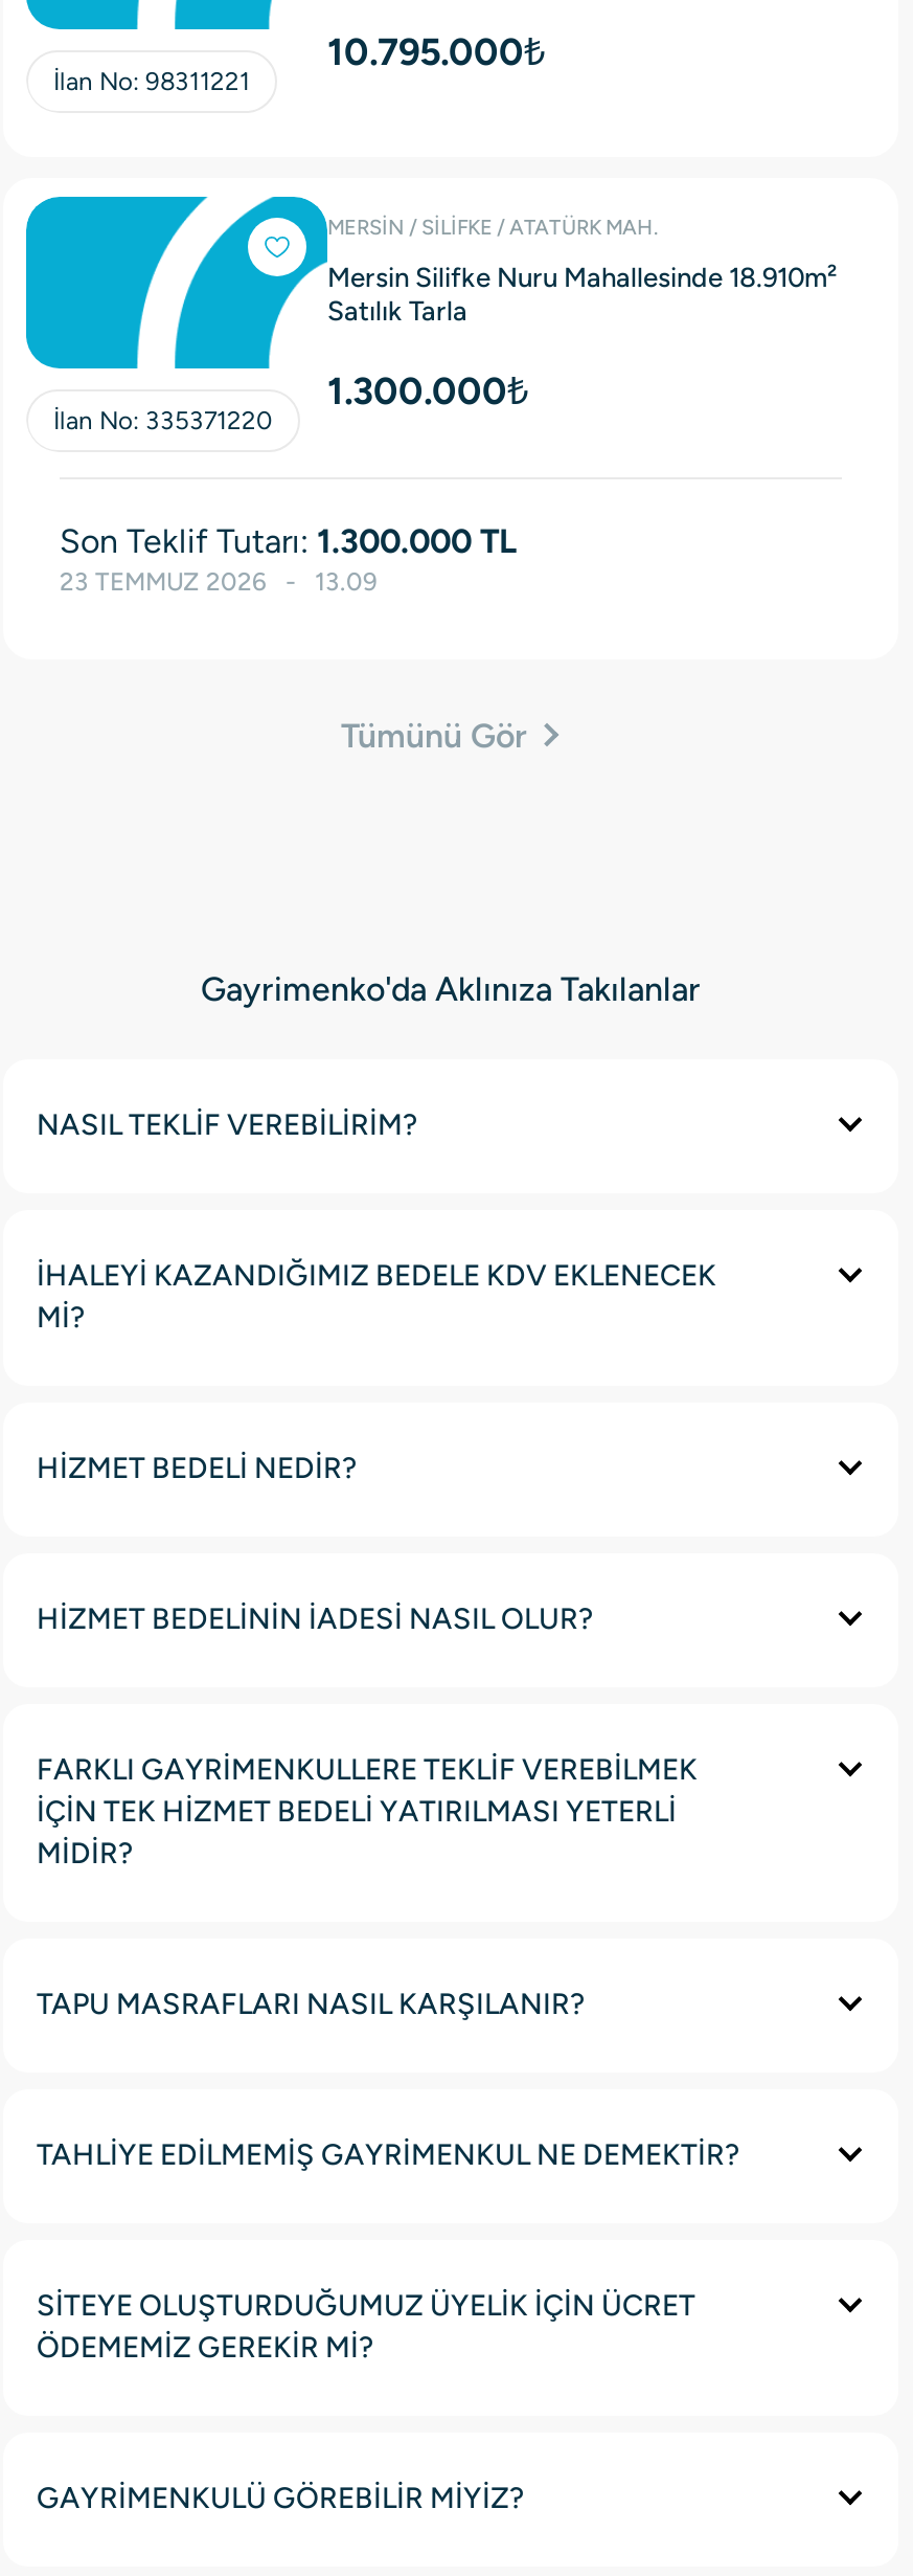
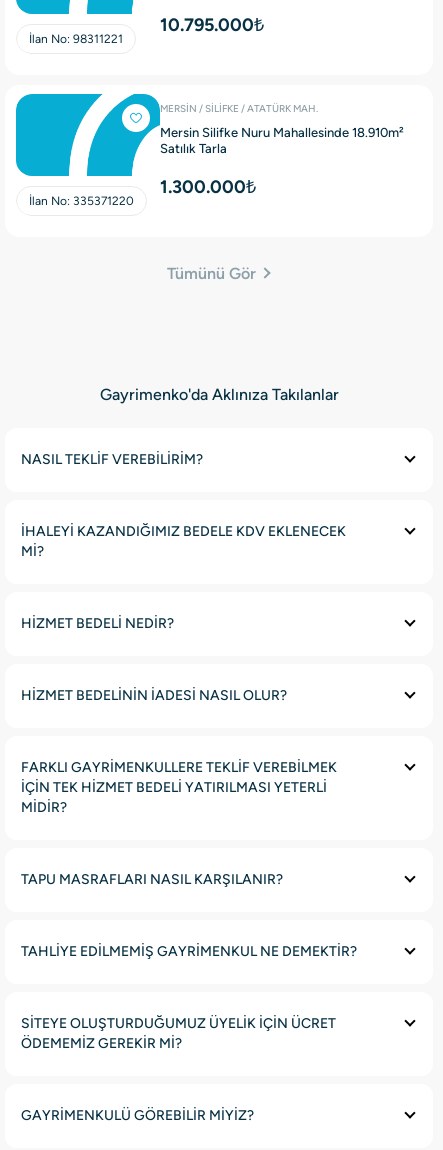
- Son Teklif Tutarı: 1.300.000 TL
- 23 TEMMUZ 2026 - 13.09
